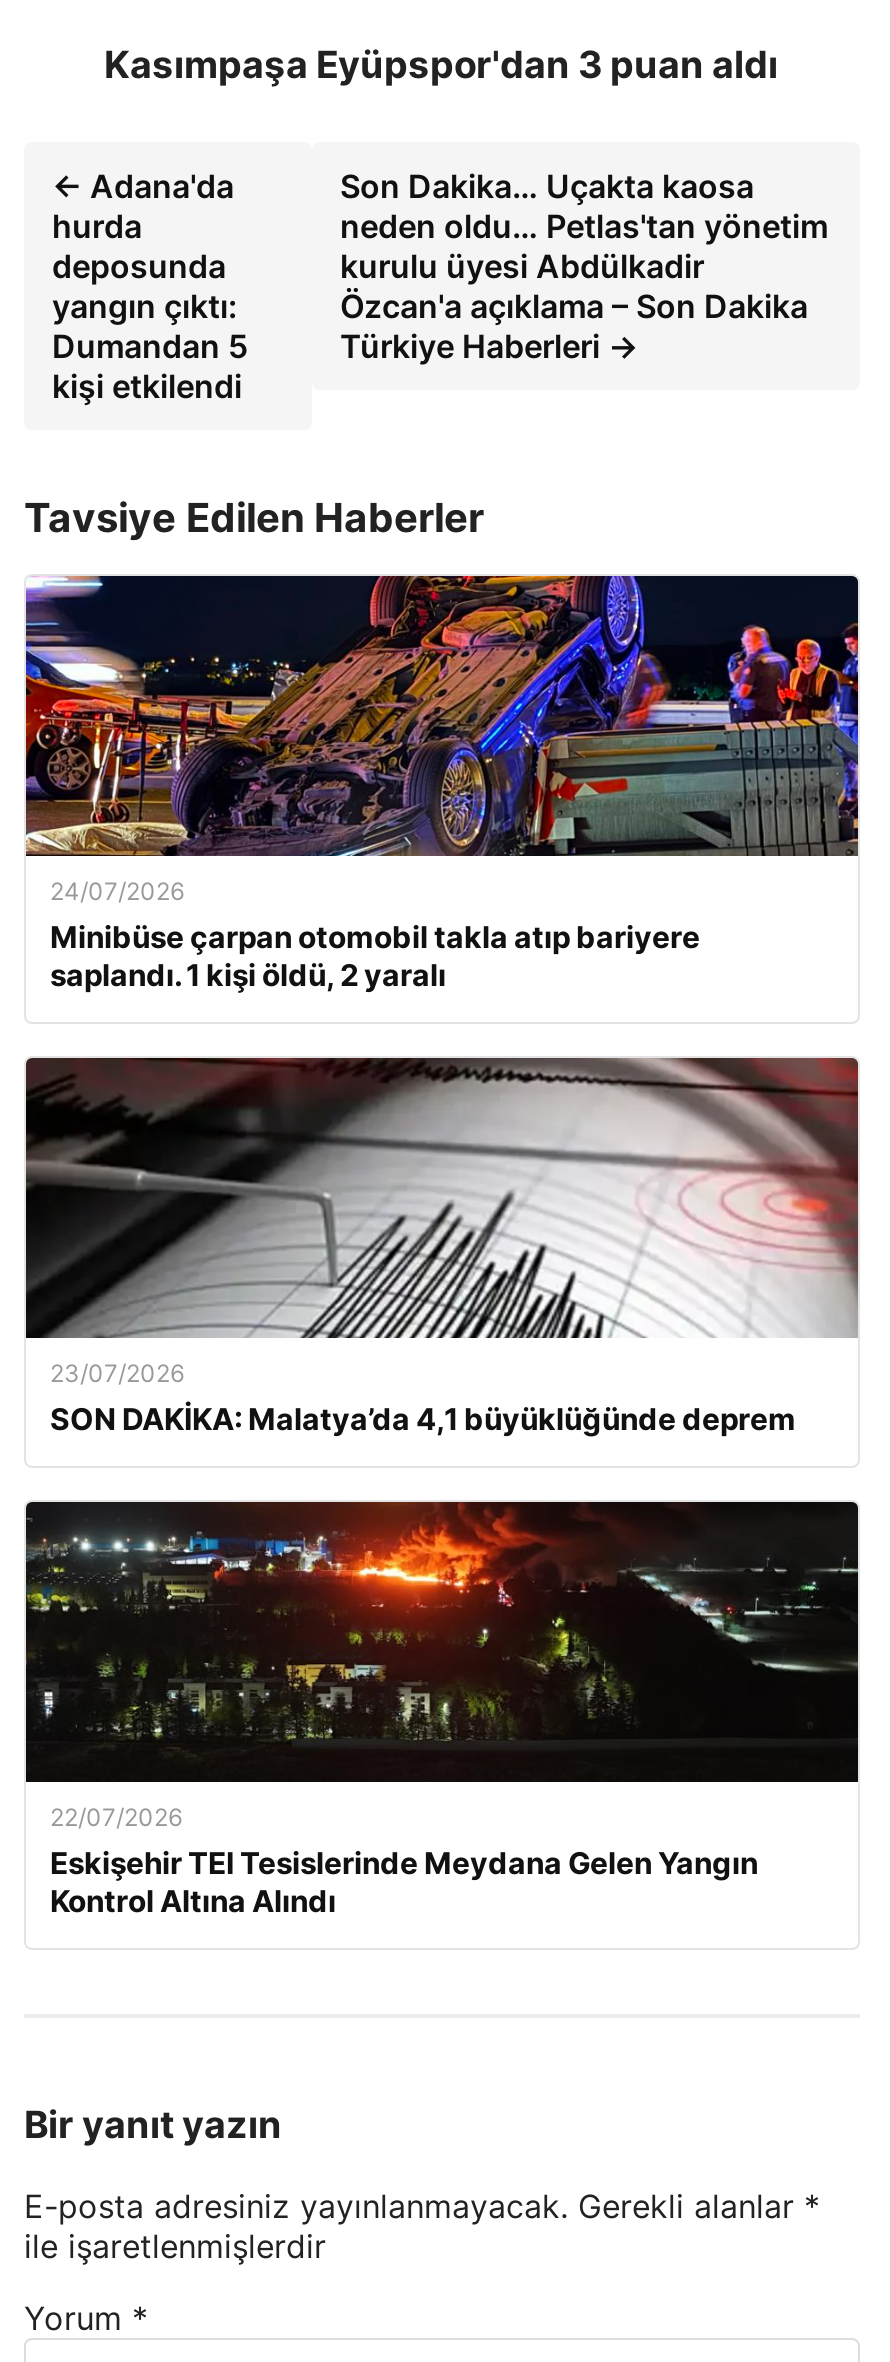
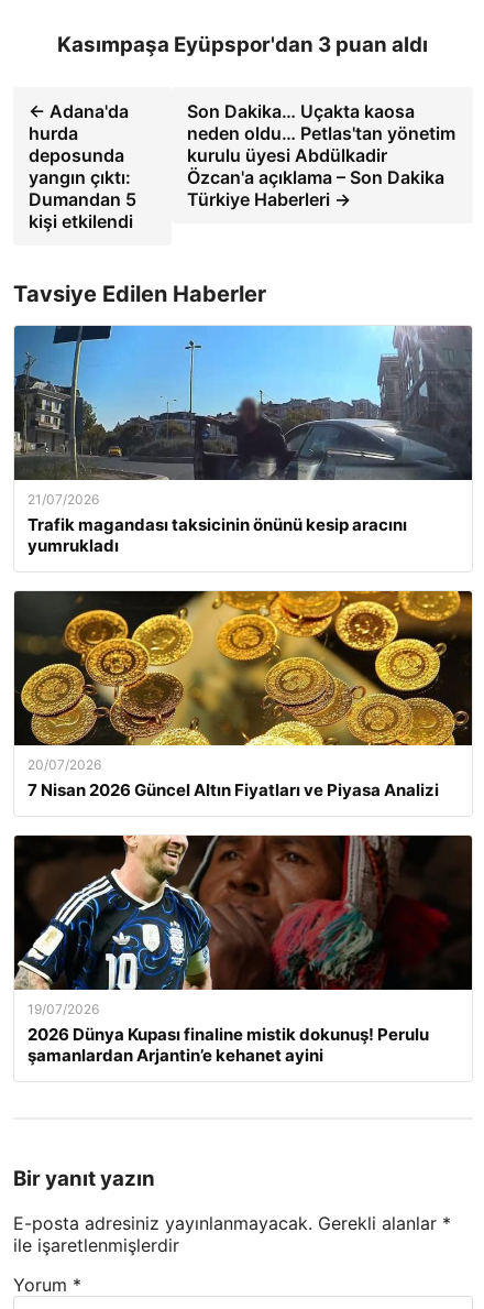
- [image]
- 24/07/2026
- Minibüse çarpan otomobil takla atıp bariyere
- saplandı. 1 kişi öldü, 2 yaralı
+ [image]
+ 21/07/2026
+ Trafik magandası taksicinin önünü kesip aracını
+ yumrukladı

- [image]
- 23/07/2026
- SON DAKİKA: Malatya’da 4,1 büyüklüğünde deprem
+ [image]
+ 20/07/2026
+ 7 Nisan 2026 Güncel Altın Fiyatları ve Piyasa Analizi

- [image]
- 22/07/2026
- Eskişehir TEI Tesislerinde Meydana Gelen Yangın
- Kontrol Altına Alındı
+ [image]
+ 19/07/2026
+ 2026 Dünya Kupası finaline mistik dokunuş! Perulu
+ şamanlardan Arjantin’e kehanet ayini
